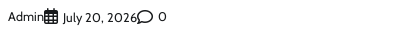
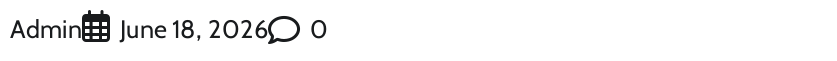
- July 20, 2026
+ June 18, 2026
